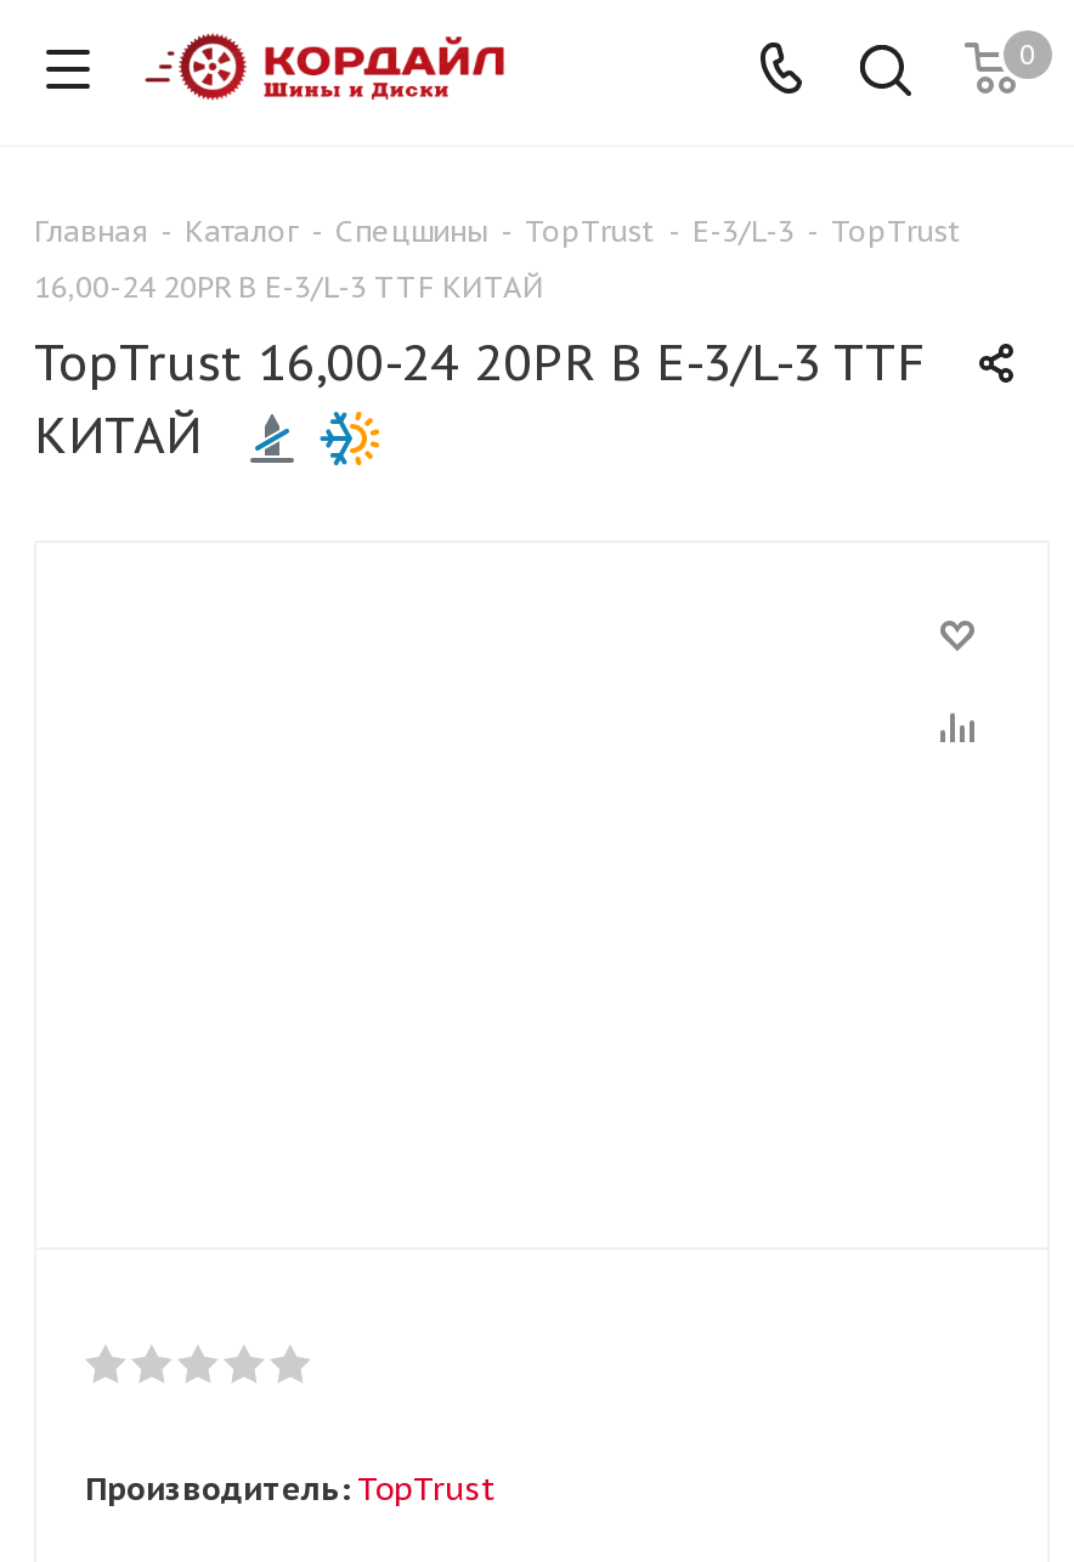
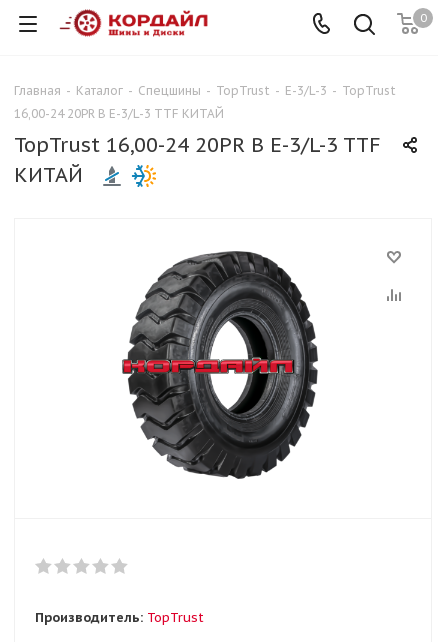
+ [image]
